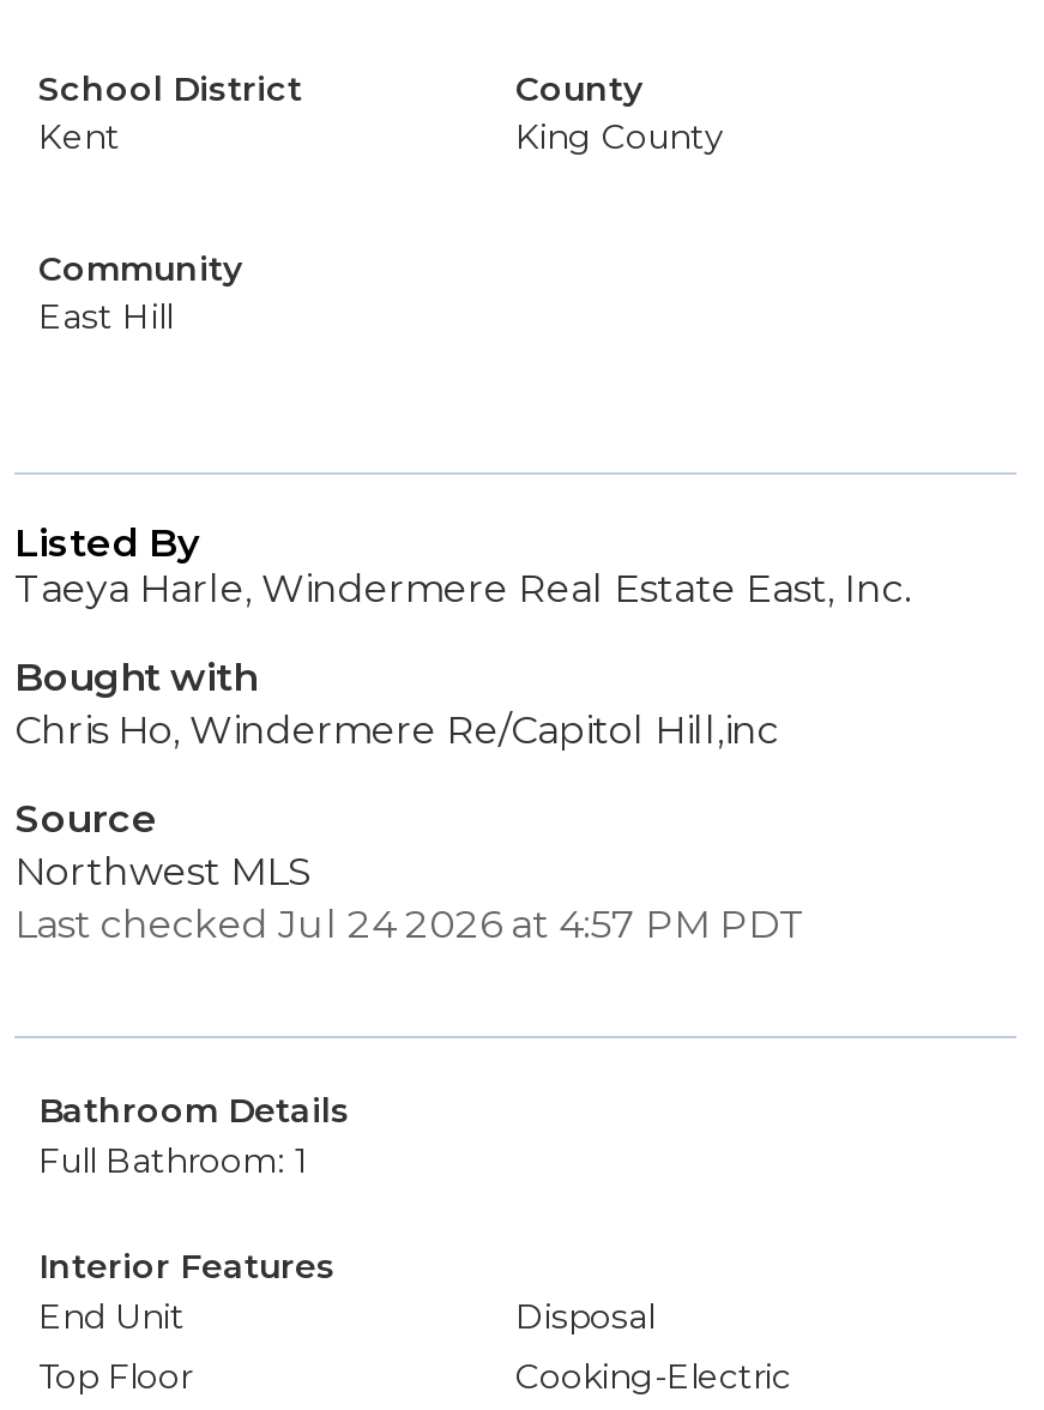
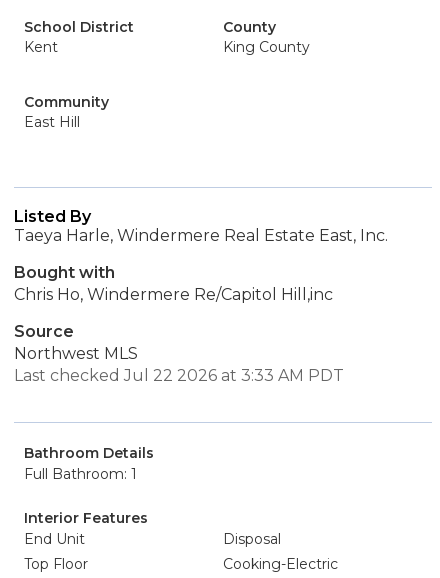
- Last checked Jul 24 2026 at 4:57 PM PDT
+ Last checked Jul 22 2026 at 3:33 AM PDT
